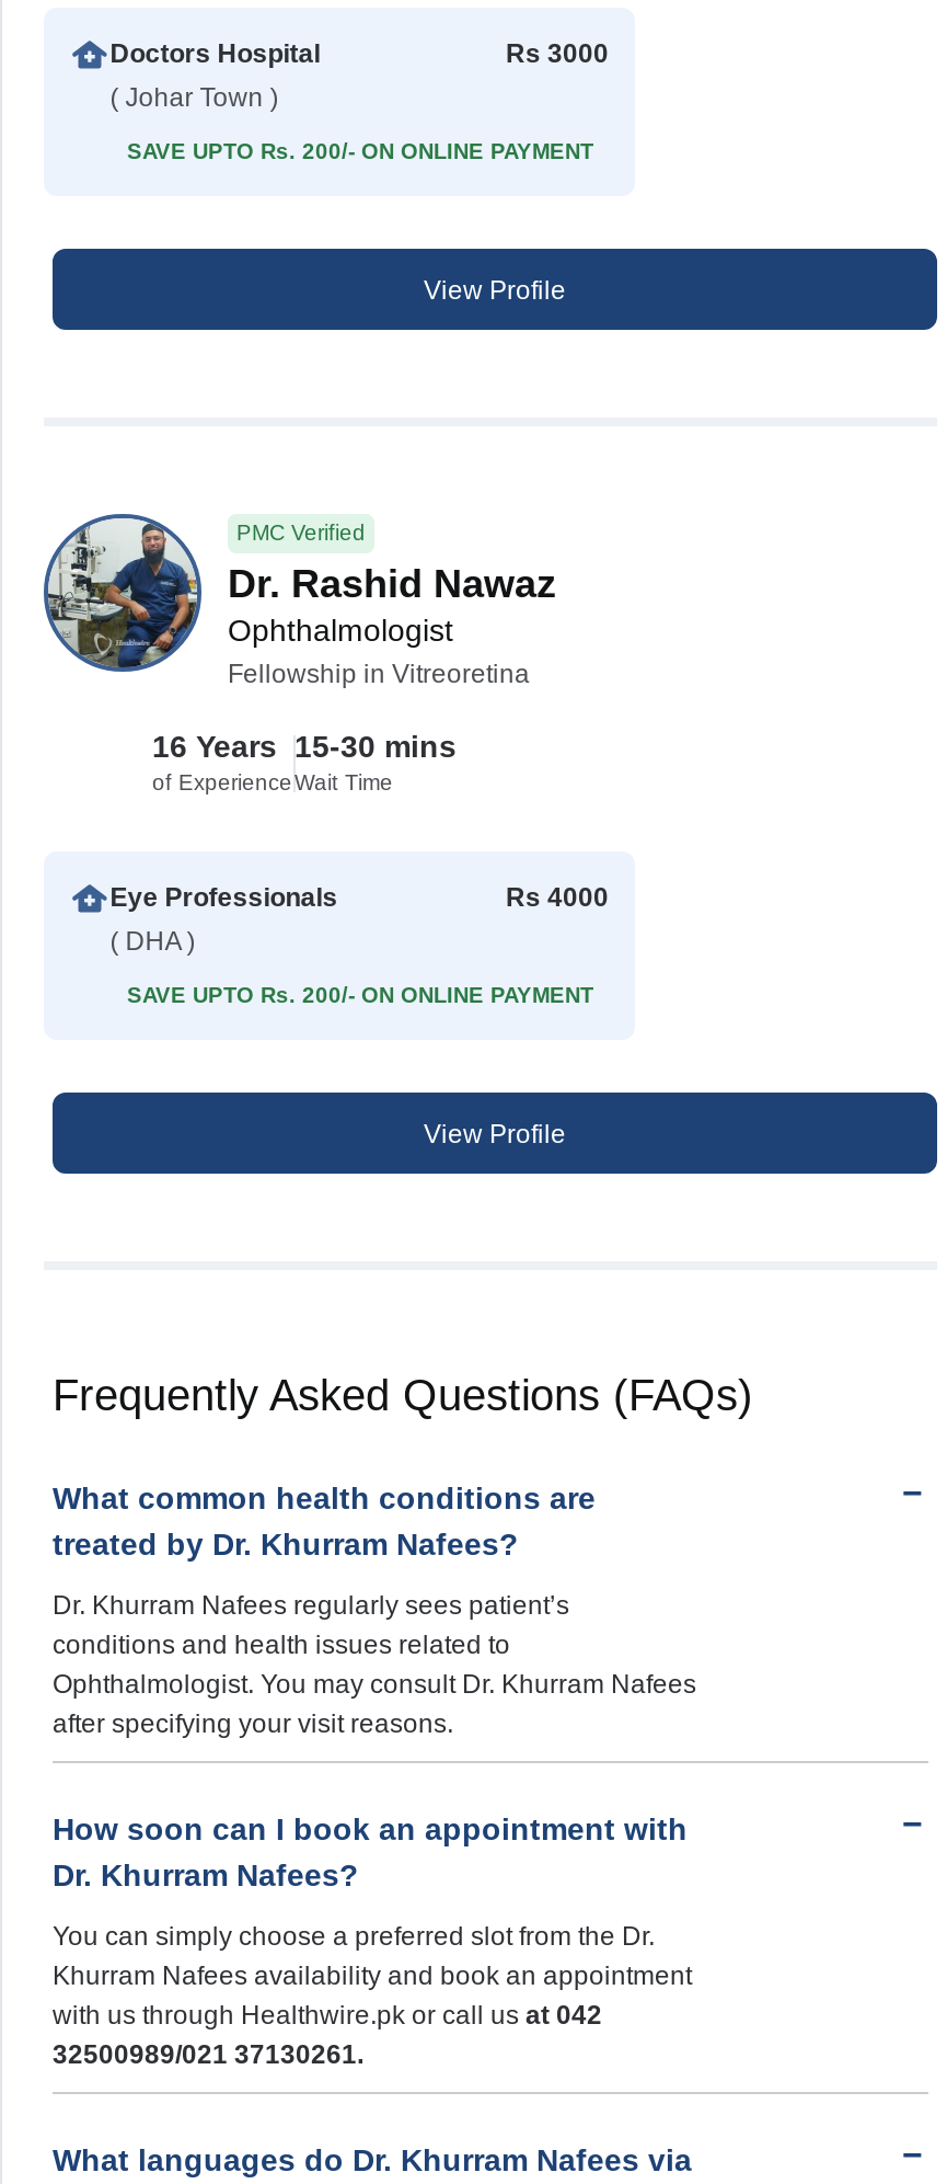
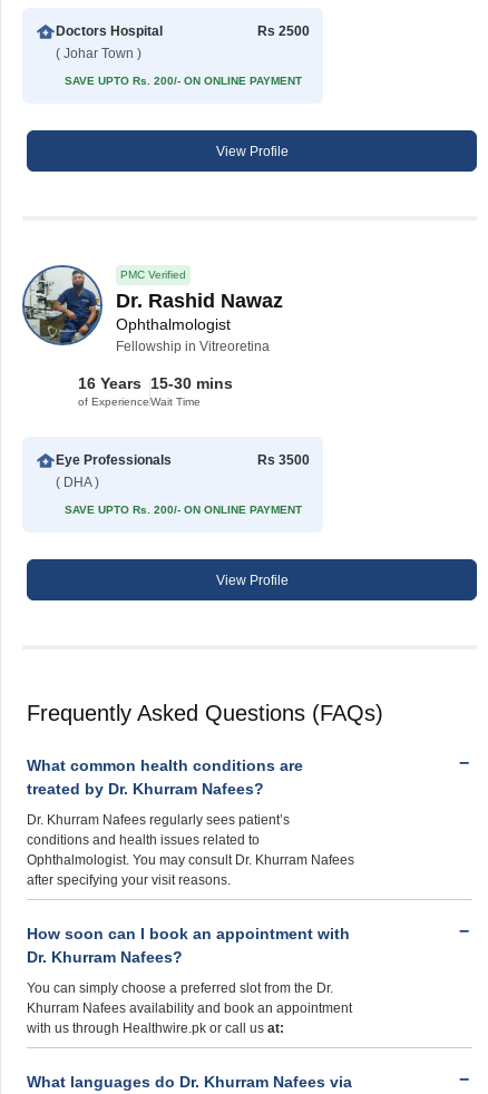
- Rs 3000
+ Rs 2500

- Rs 4000
+ Rs 3500

- with us through Healthwire.pk or call us at 042
- 32500989/021 37130261.
+ with us through Healthwire.pk or call us at:
